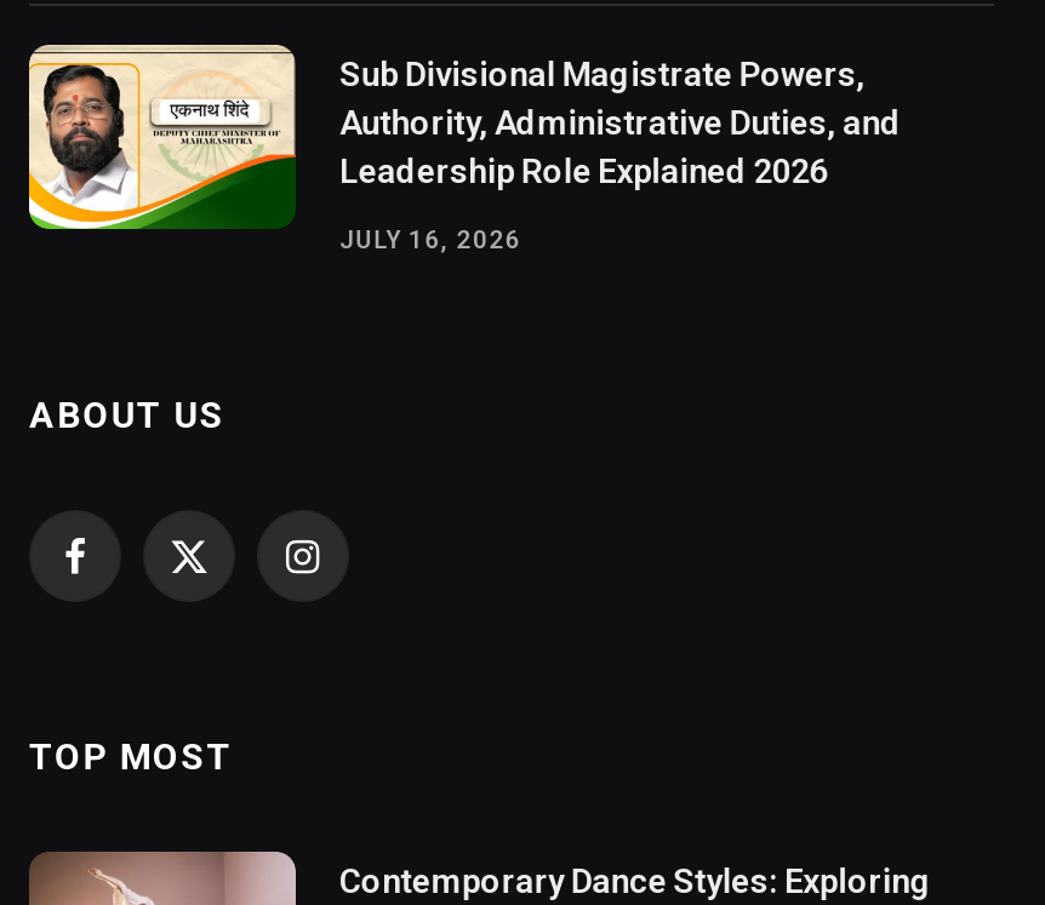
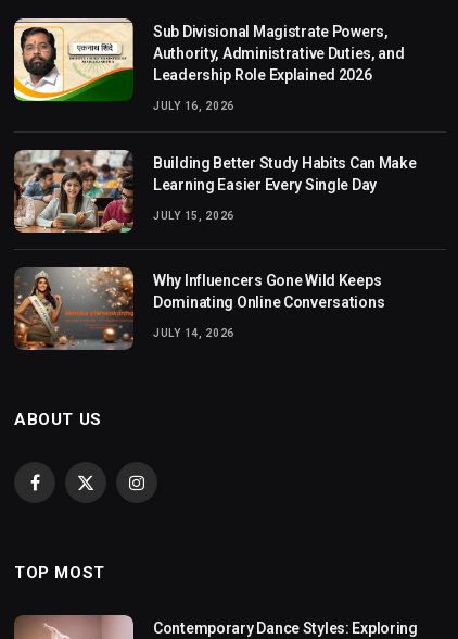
+ [image]
+ Building Better Study Habits Can Make
+ Learning Easier Every Single Day
+ JULY 15, 2026

+ [image]
+ Why Influencers Gone Wild Keeps
+ Dominating Online Conversations
+ JULY 14, 2026
